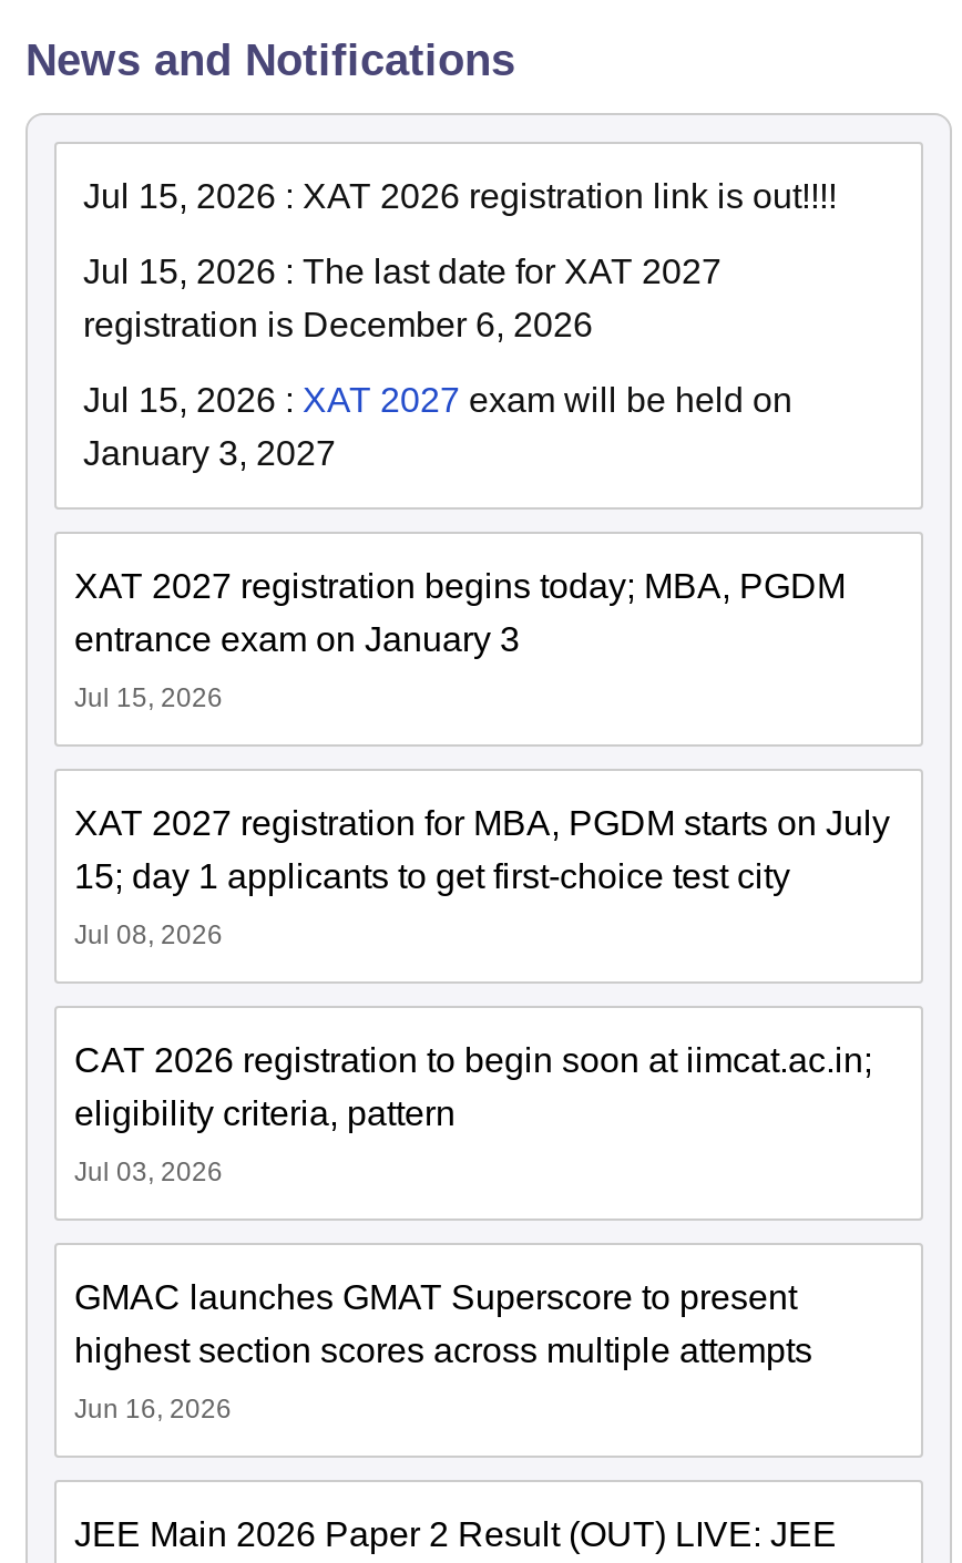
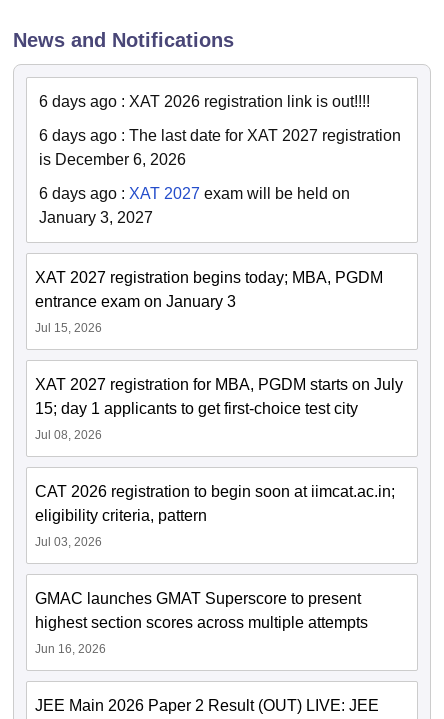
- Jul 15, 2026: XAT 2026 registration link is out!!!!
+ 6 days ago: XAT 2026 registration link is out!!!!

- Jul 15, 2026: The last date for XAT 2027
- registration is December 6, 2026
+ 6 days ago: The last date for XAT 2027 registration
+ is December 6, 2026

- Jul 15, 2026: XAT 2027 exam will be held on
+ 6 days ago: XAT 2027 exam will be held on
